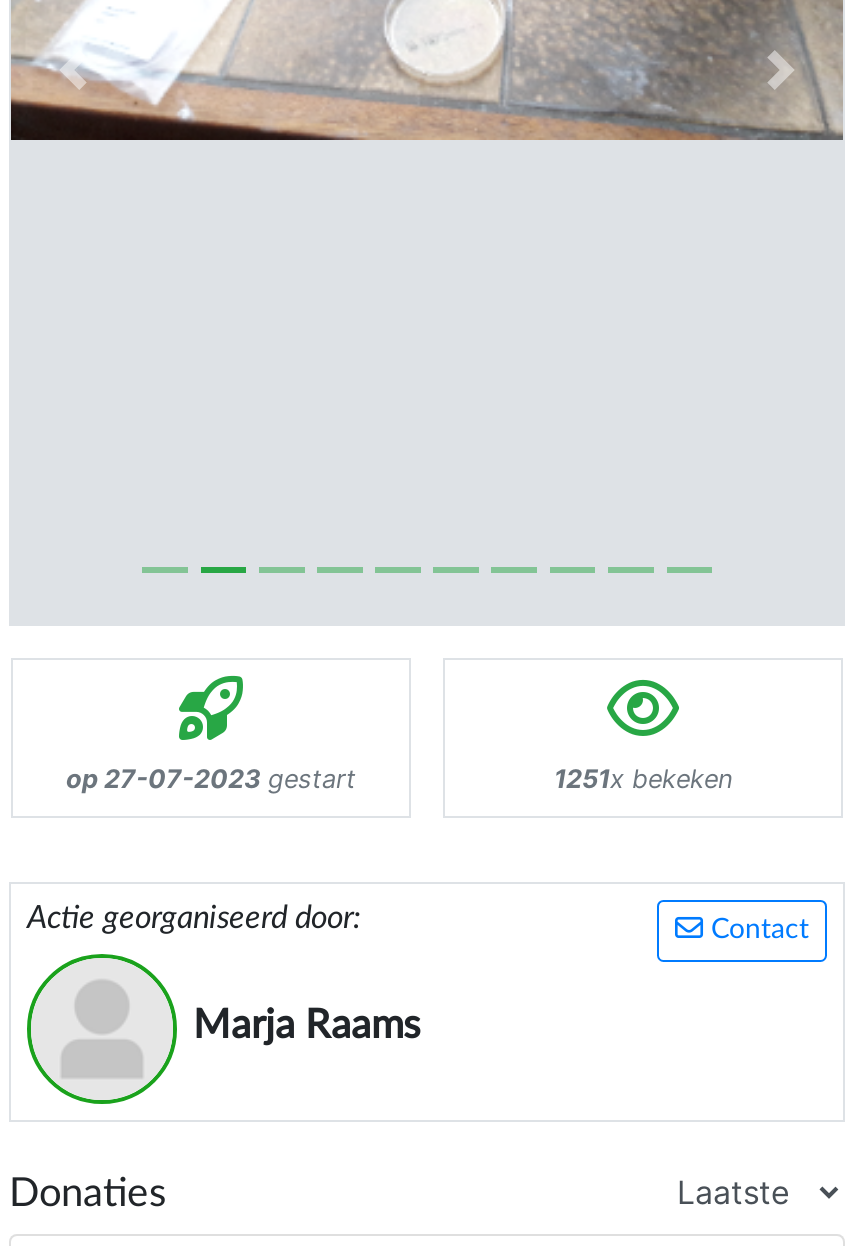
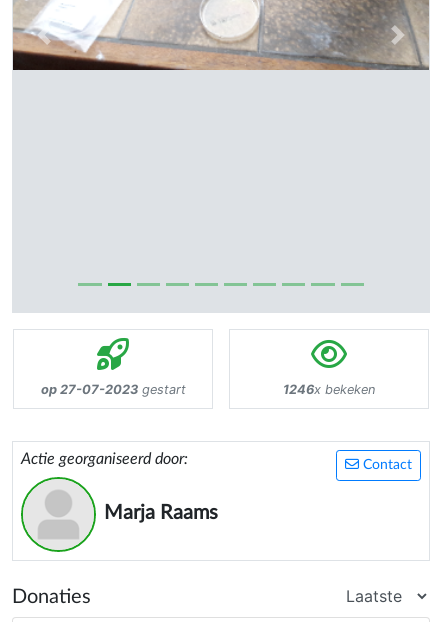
- 1251x bekeken
+ 1246x bekeken
